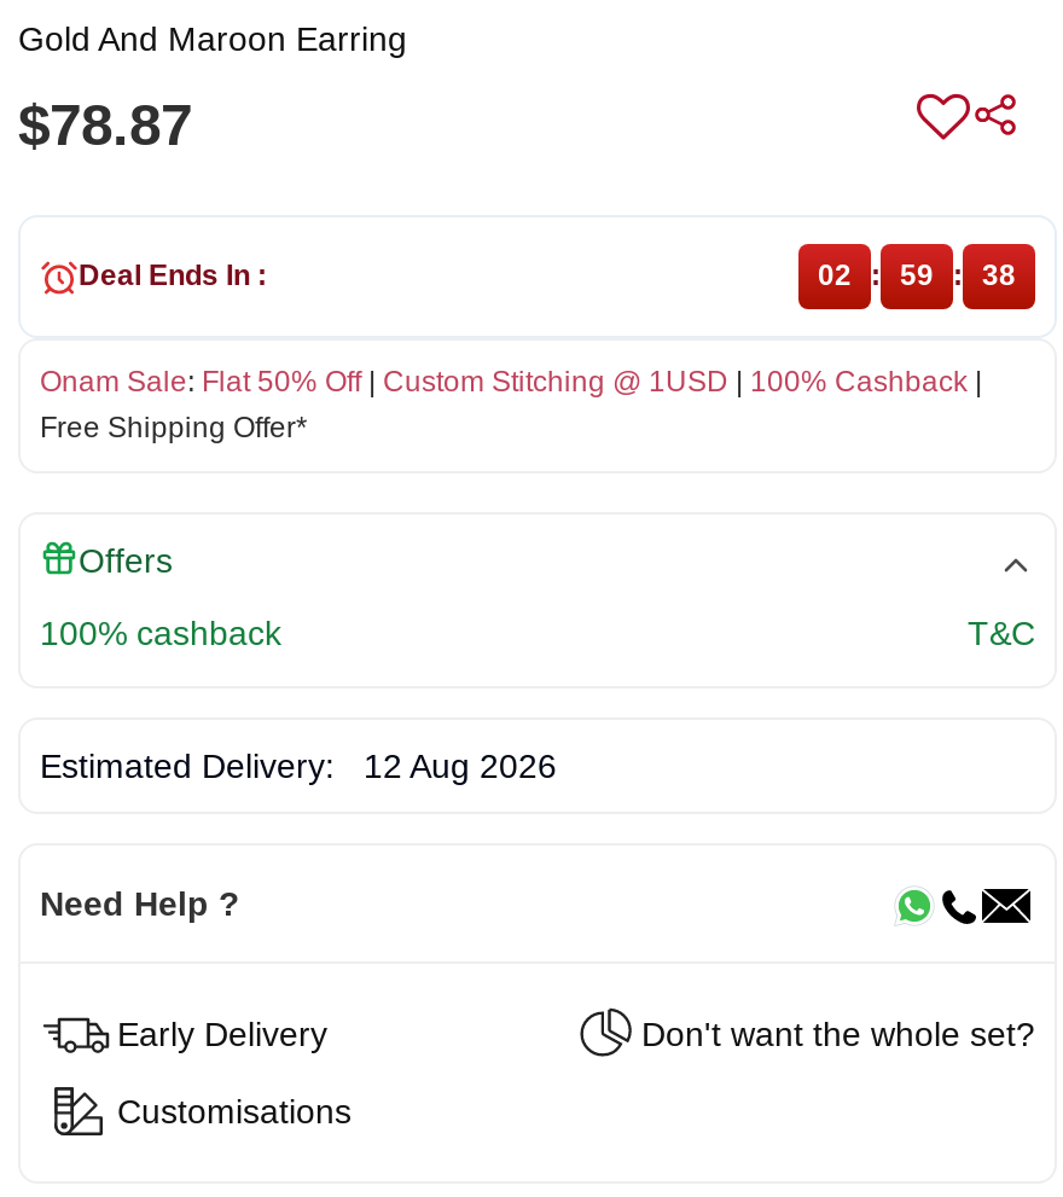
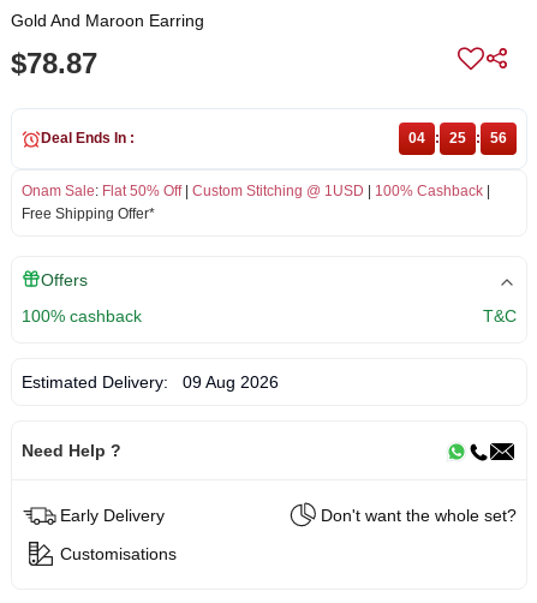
- 02 : 59 : 38
+ 04 : 25 : 56

- Estimated Delivery: 12 Aug 2026
+ Estimated Delivery: 09 Aug 2026
